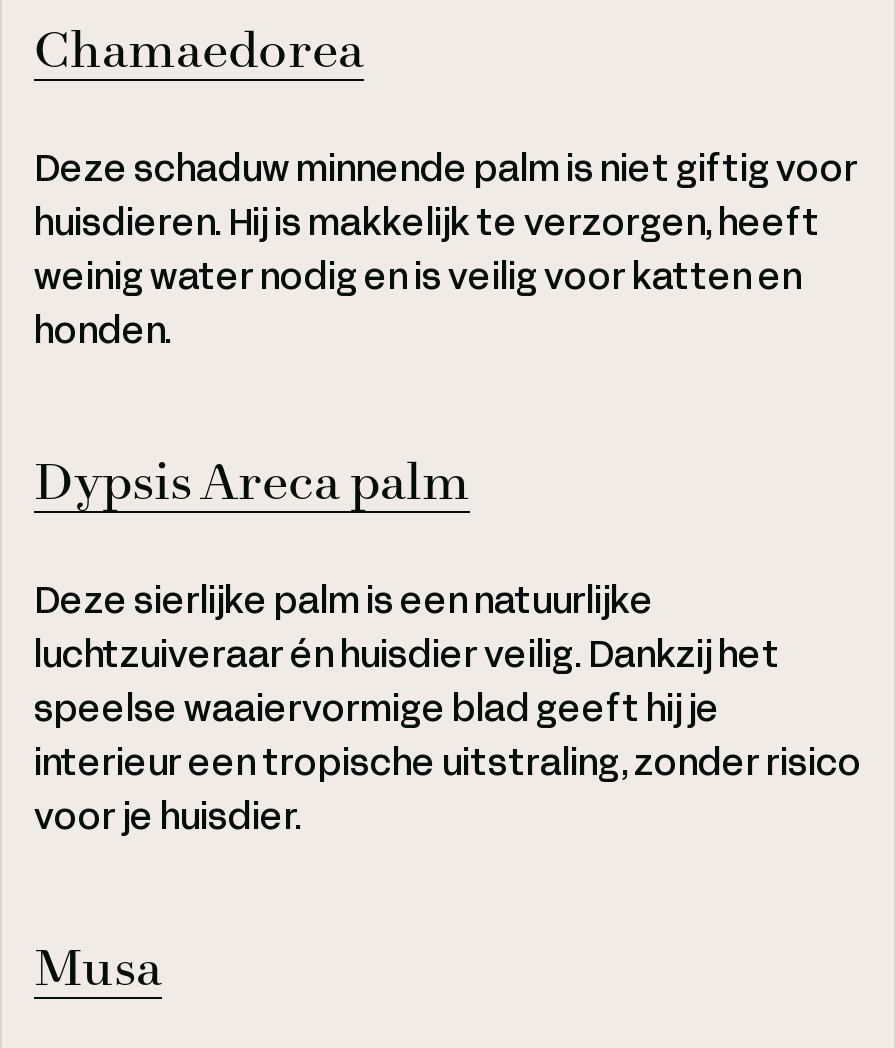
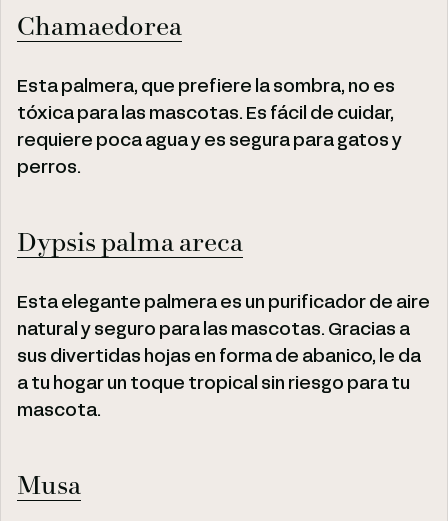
- Deze schaduw minnende palm is niet giftig voor
+ Esta palmera, que prefiere la sombra, no es

- huisdieren. Hij is makkelijk te verzorgen, heeft
+ tóxica para las mascotas. Es fácil de cuidar,

- weinig water nodig en is veilig voor katten en
+ requiere poca agua y es segura para gatos y

- honden.
+ perros.

- Dypsis Areca palm
+ Dypsis palma areca

- Deze sierlijke palm is een natuurlijke
+ Esta elegante palmera es un purificador de aire

- luchtzuiveraar én huisdier veilig. Dankzij het
+ natural y seguro para las mascotas. Gracias a

- speelse waaiervormige blad geeft hij je
+ sus divertidas hojas en forma de abanico, le da

- interieur een tropische uitstraling, zonder risico
+ a tu hogar un toque tropical sin riesgo para tu

- voor je huisdier.
+ mascota.
